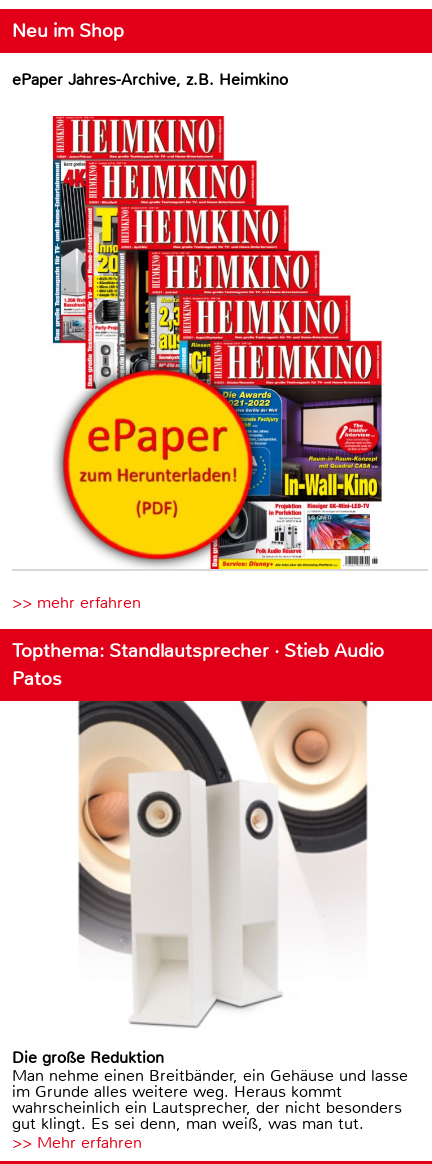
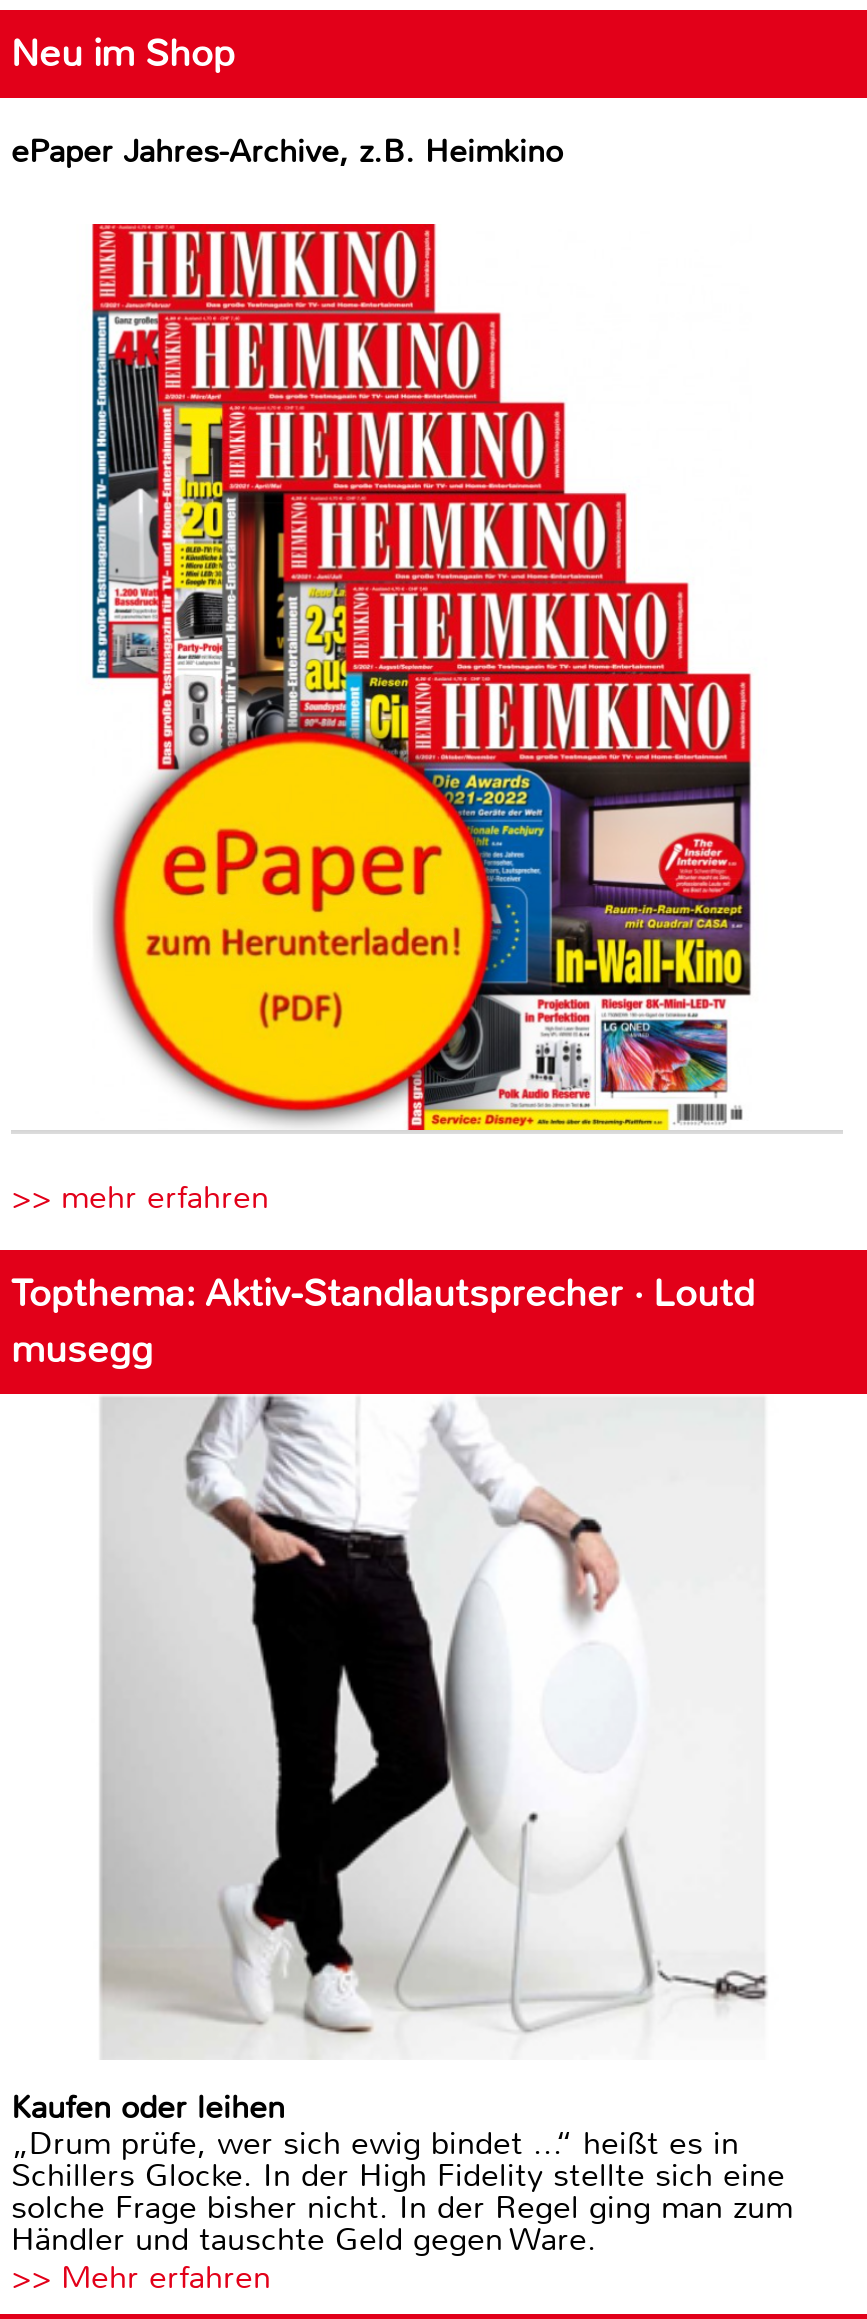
- Topthema: Standlautsprecher · Stieb Audio
- Patos
+ Topthema: Aktiv-Standlautsprecher · Loutd
+ musegg

- [image]
- Die große Reduktion
- Man nehme einen Breitbänder, ein Gehäuse und lasse
- im Grunde alles weitere weg. Heraus kommt
- wahrscheinlich ein Lautsprecher, der nicht besonders
- gut klingt. Es sei denn, man weiß, was man tut.
+ [image]
+ Kaufen oder leihen
+ „Drum prüfe, wer sich ewig bindet ...“ heißt es in
+ Schillers Glocke. In der High Fidelity stellte sich eine
+ solche Frage bisher nicht. In der Regel ging man zum
+ Händler und tauschte Geld gegen Ware.
